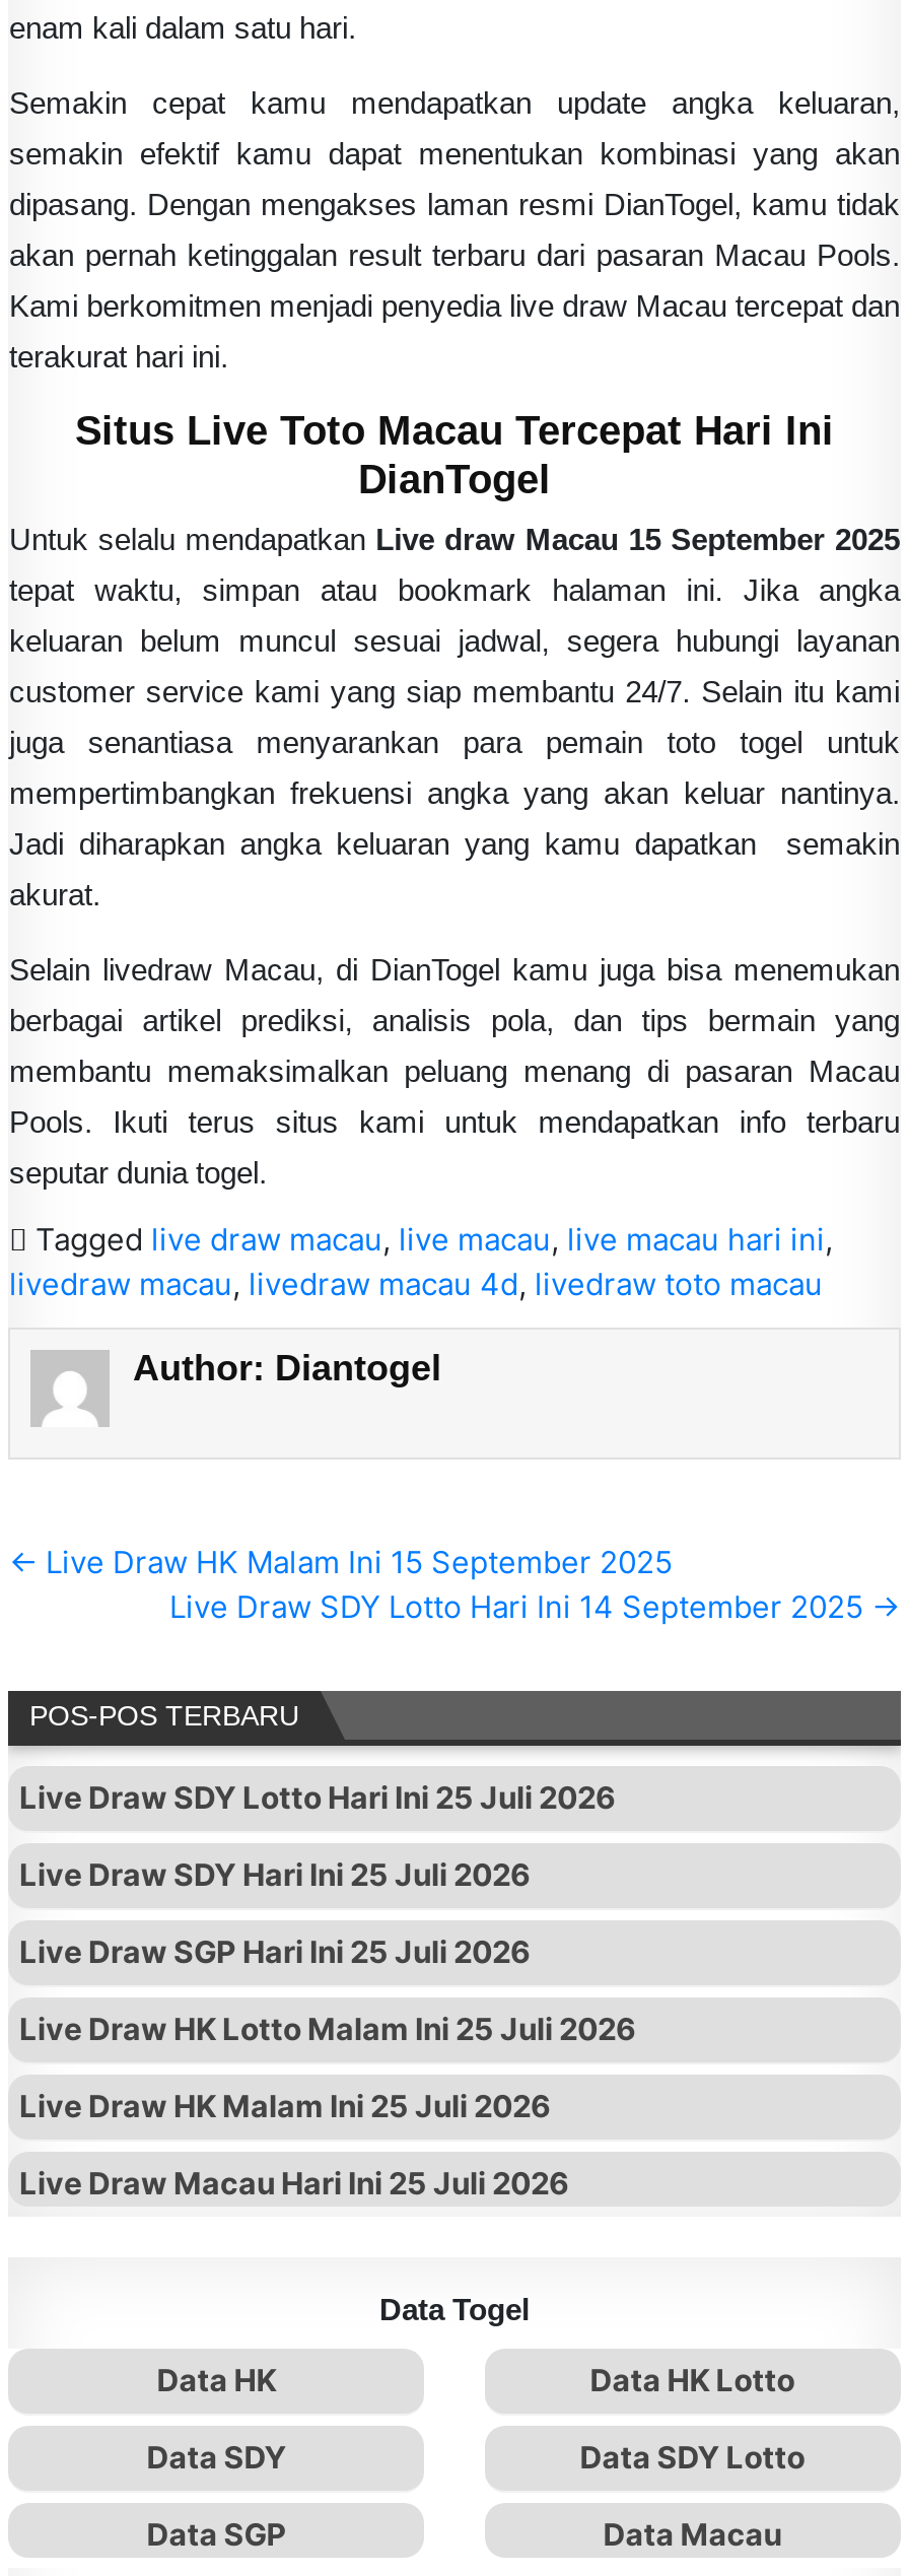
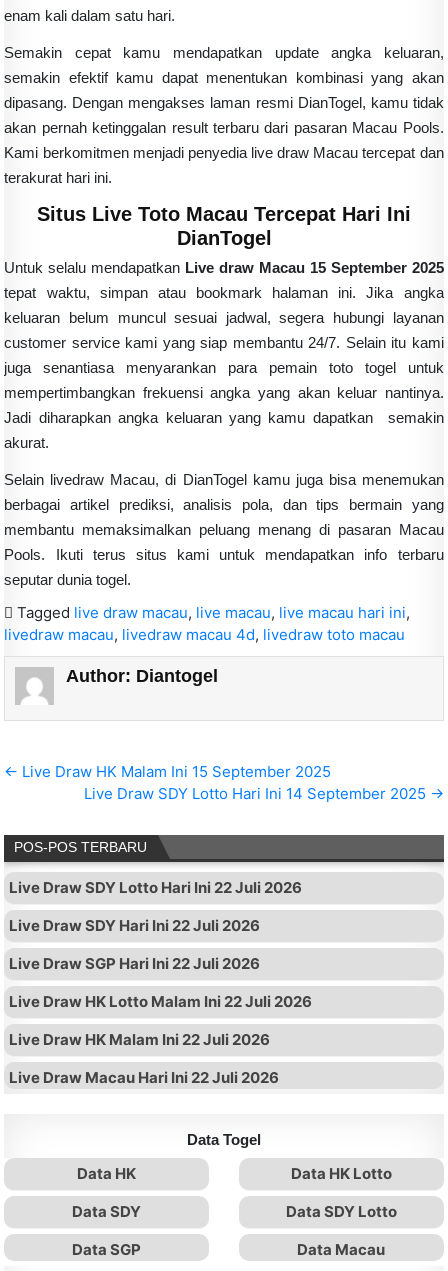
- Live Draw SDY Lotto Hari Ini 25 Juli 2026
+ Live Draw SDY Lotto Hari Ini 22 Juli 2026

- Live Draw SDY Hari Ini 25 Juli 2026
+ Live Draw SDY Hari Ini 22 Juli 2026

- Live Draw SGP Hari Ini 25 Juli 2026
+ Live Draw SGP Hari Ini 22 Juli 2026

- Live Draw HK Lotto Malam Ini 25 Juli 2026
+ Live Draw HK Lotto Malam Ini 22 Juli 2026

- Live Draw HK Malam Ini 25 Juli 2026
+ Live Draw HK Malam Ini 22 Juli 2026

- Live Draw Macau Hari Ini 25 Juli 2026
+ Live Draw Macau Hari Ini 22 Juli 2026
